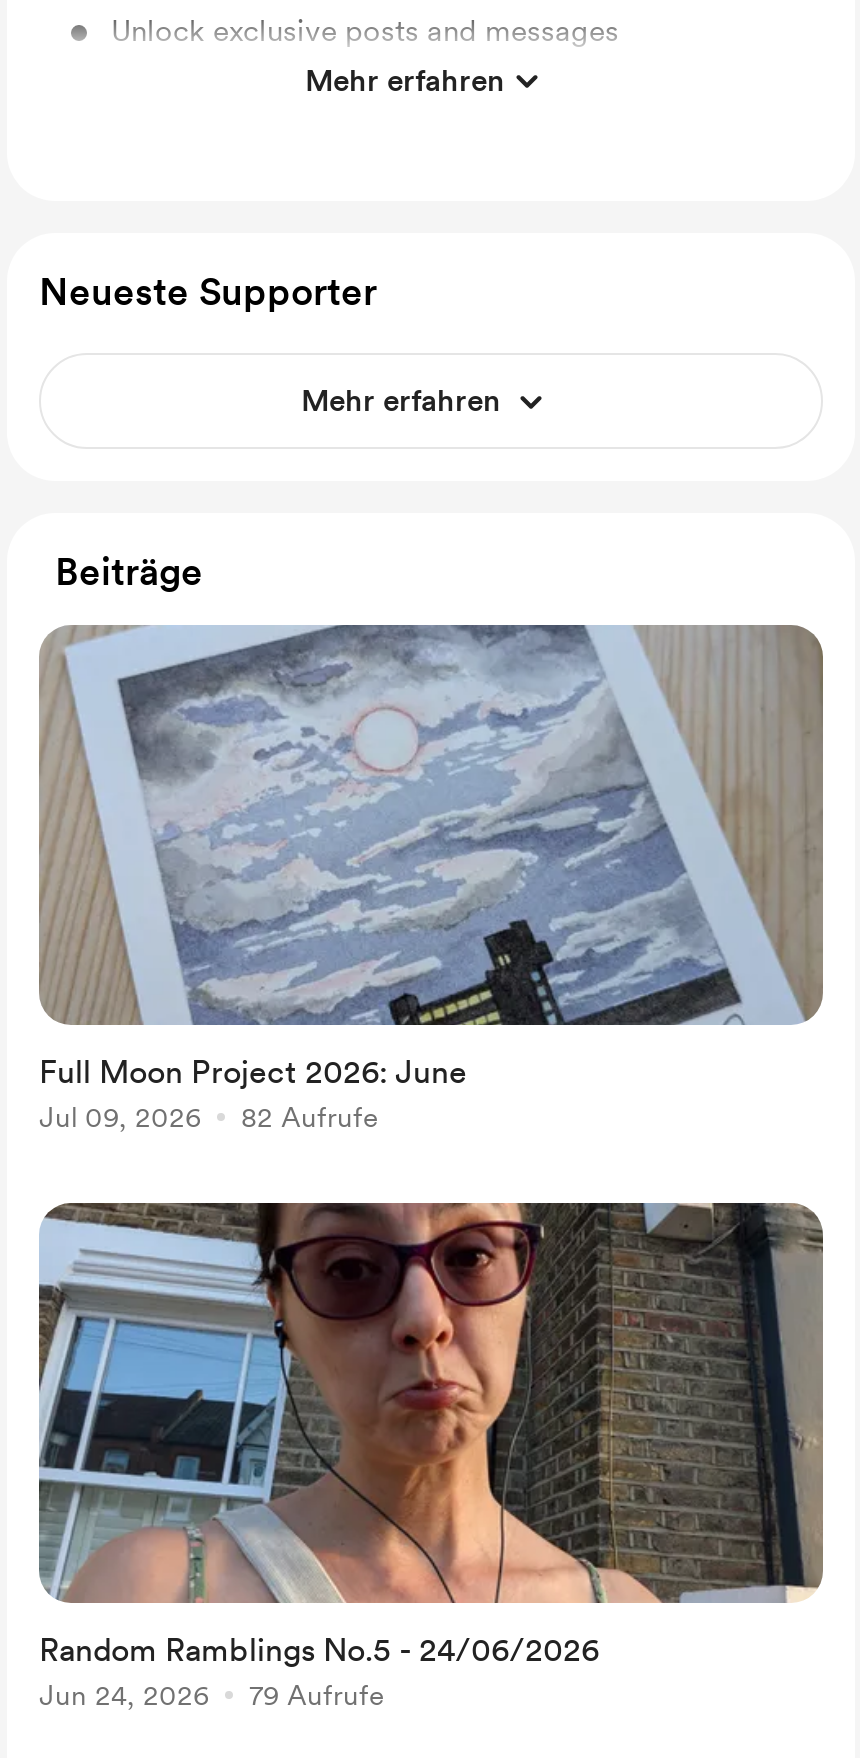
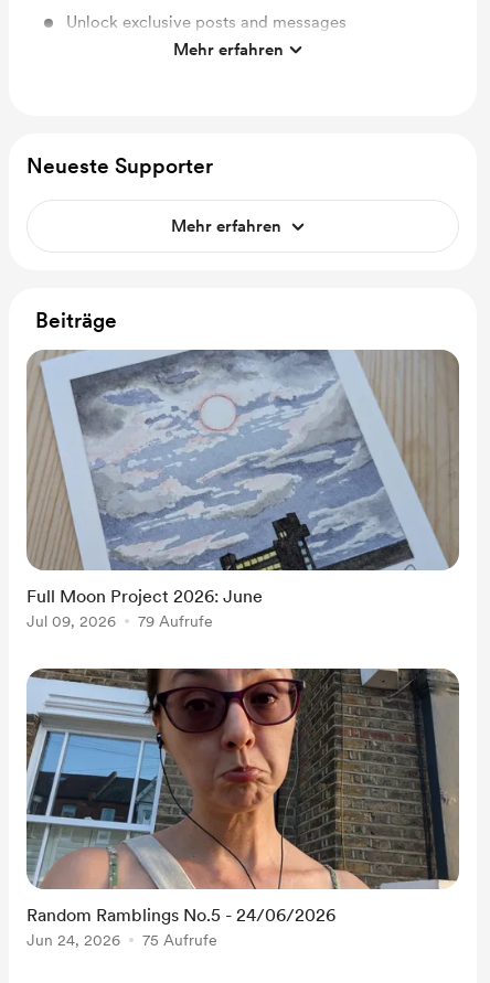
- Jul 09, 2026 82 Aufrufe
+ Jul 09, 2026 79 Aufrufe

- Jun 24, 2026 79 Aufrufe
+ Jun 24, 2026 75 Aufrufe
